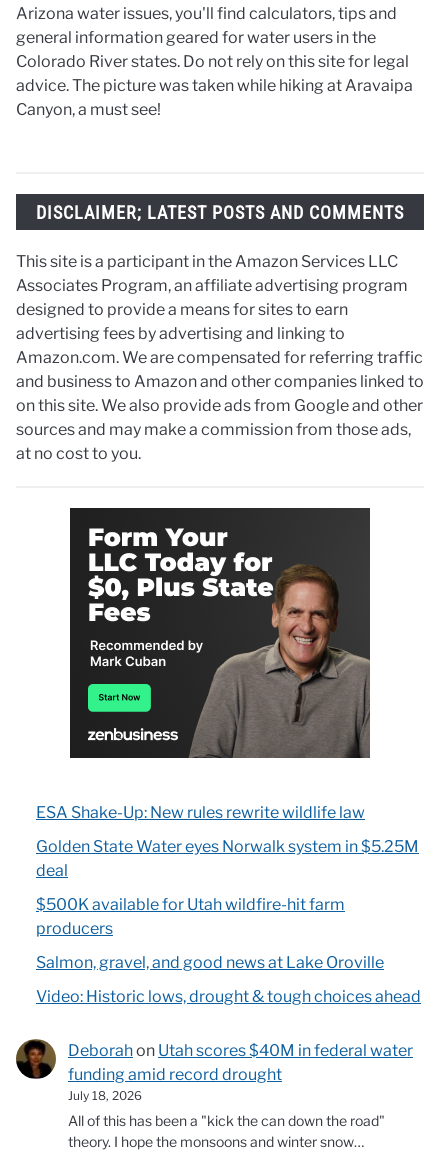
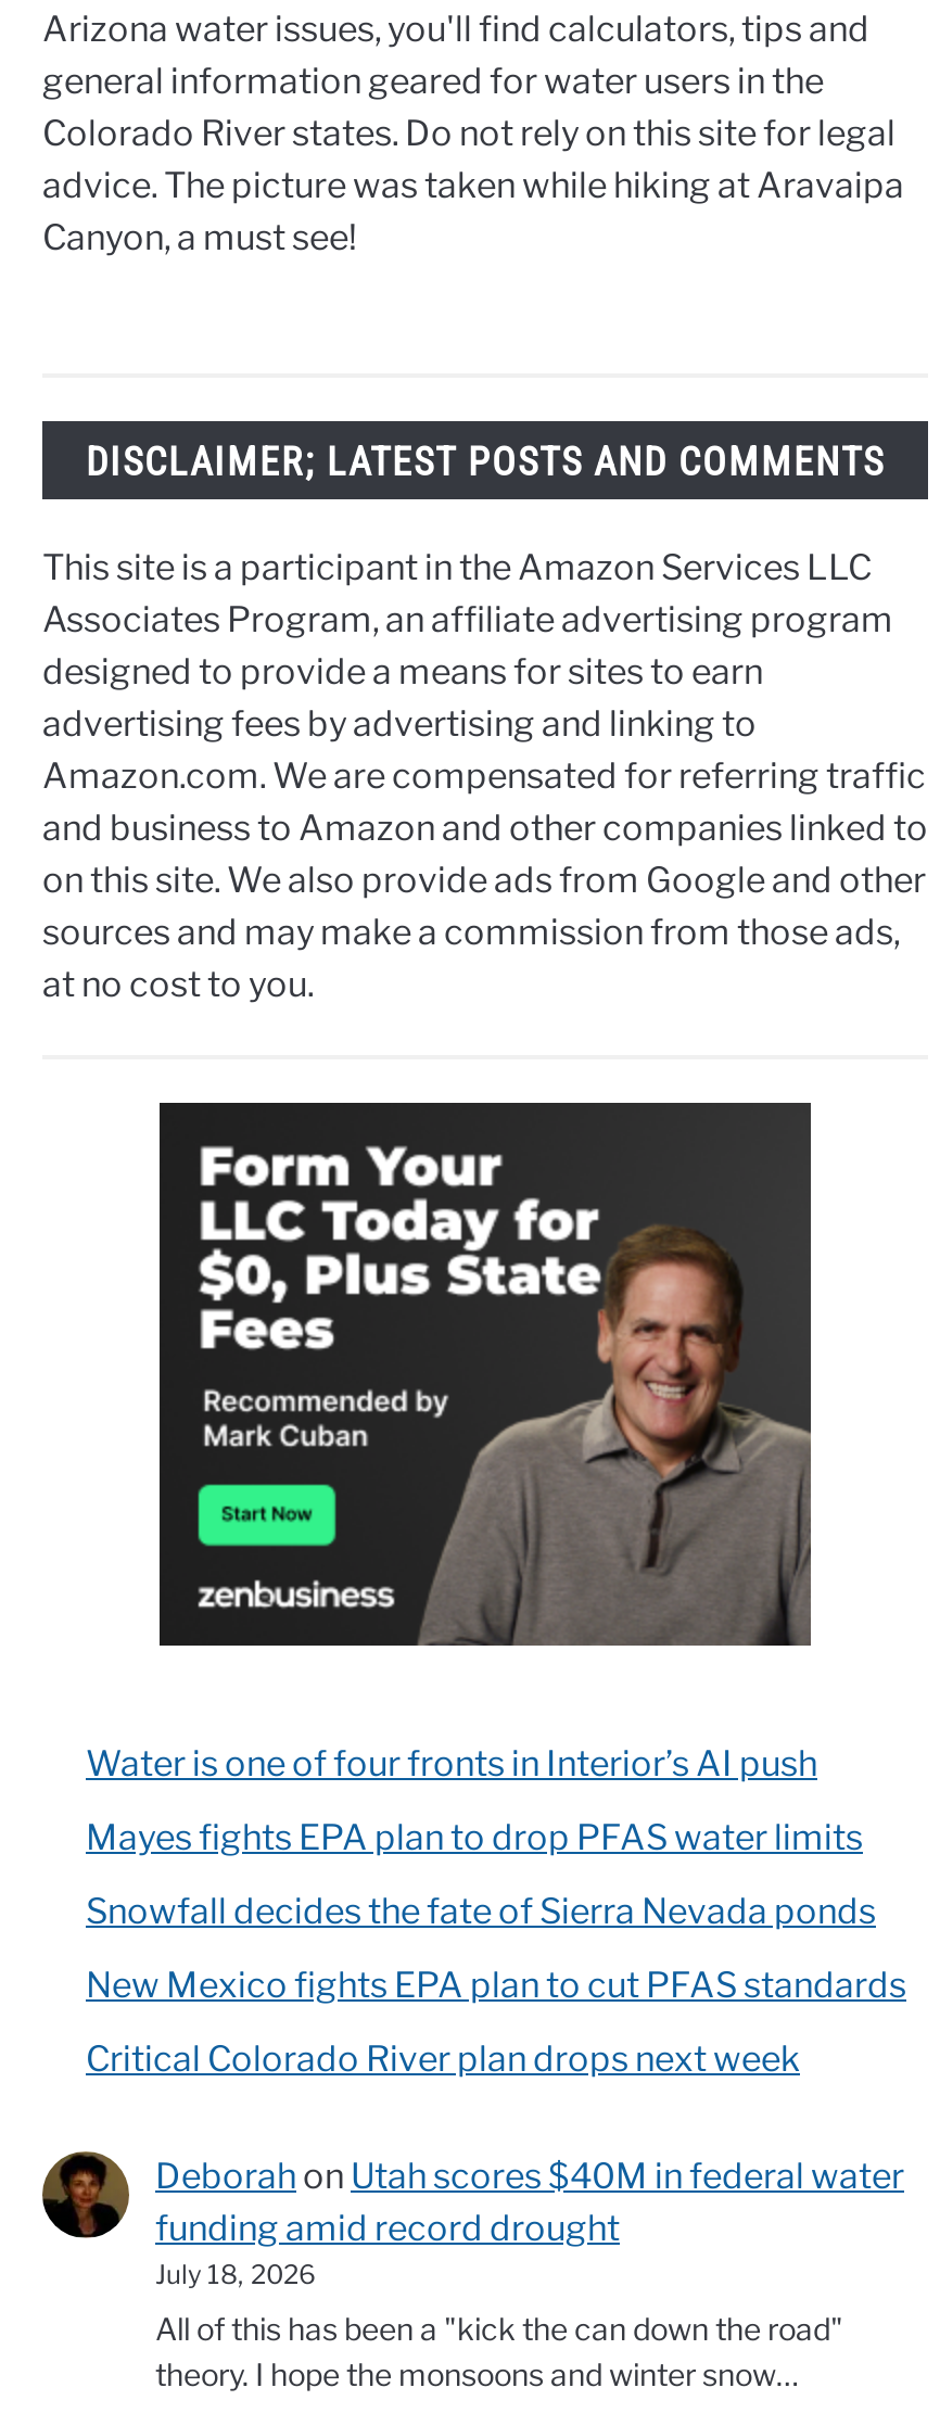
- ESA Shake-Up: New rules rewrite wildlife law
+ Water is one of four fronts in Interior’s AI push

- Golden State Water eyes Norwalk system in $5.25M
- deal
+ Mayes fights EPA plan to drop PFAS water limits

- $500K available for Utah wildfire-hit farm
- producers
+ Snowfall decides the fate of Sierra Nevada ponds

- Salmon, gravel, and good news at Lake Oroville
+ New Mexico fights EPA plan to cut PFAS standards

- Video: Historic lows, drought & tough choices ahead
+ Critical Colorado River plan drops next week
